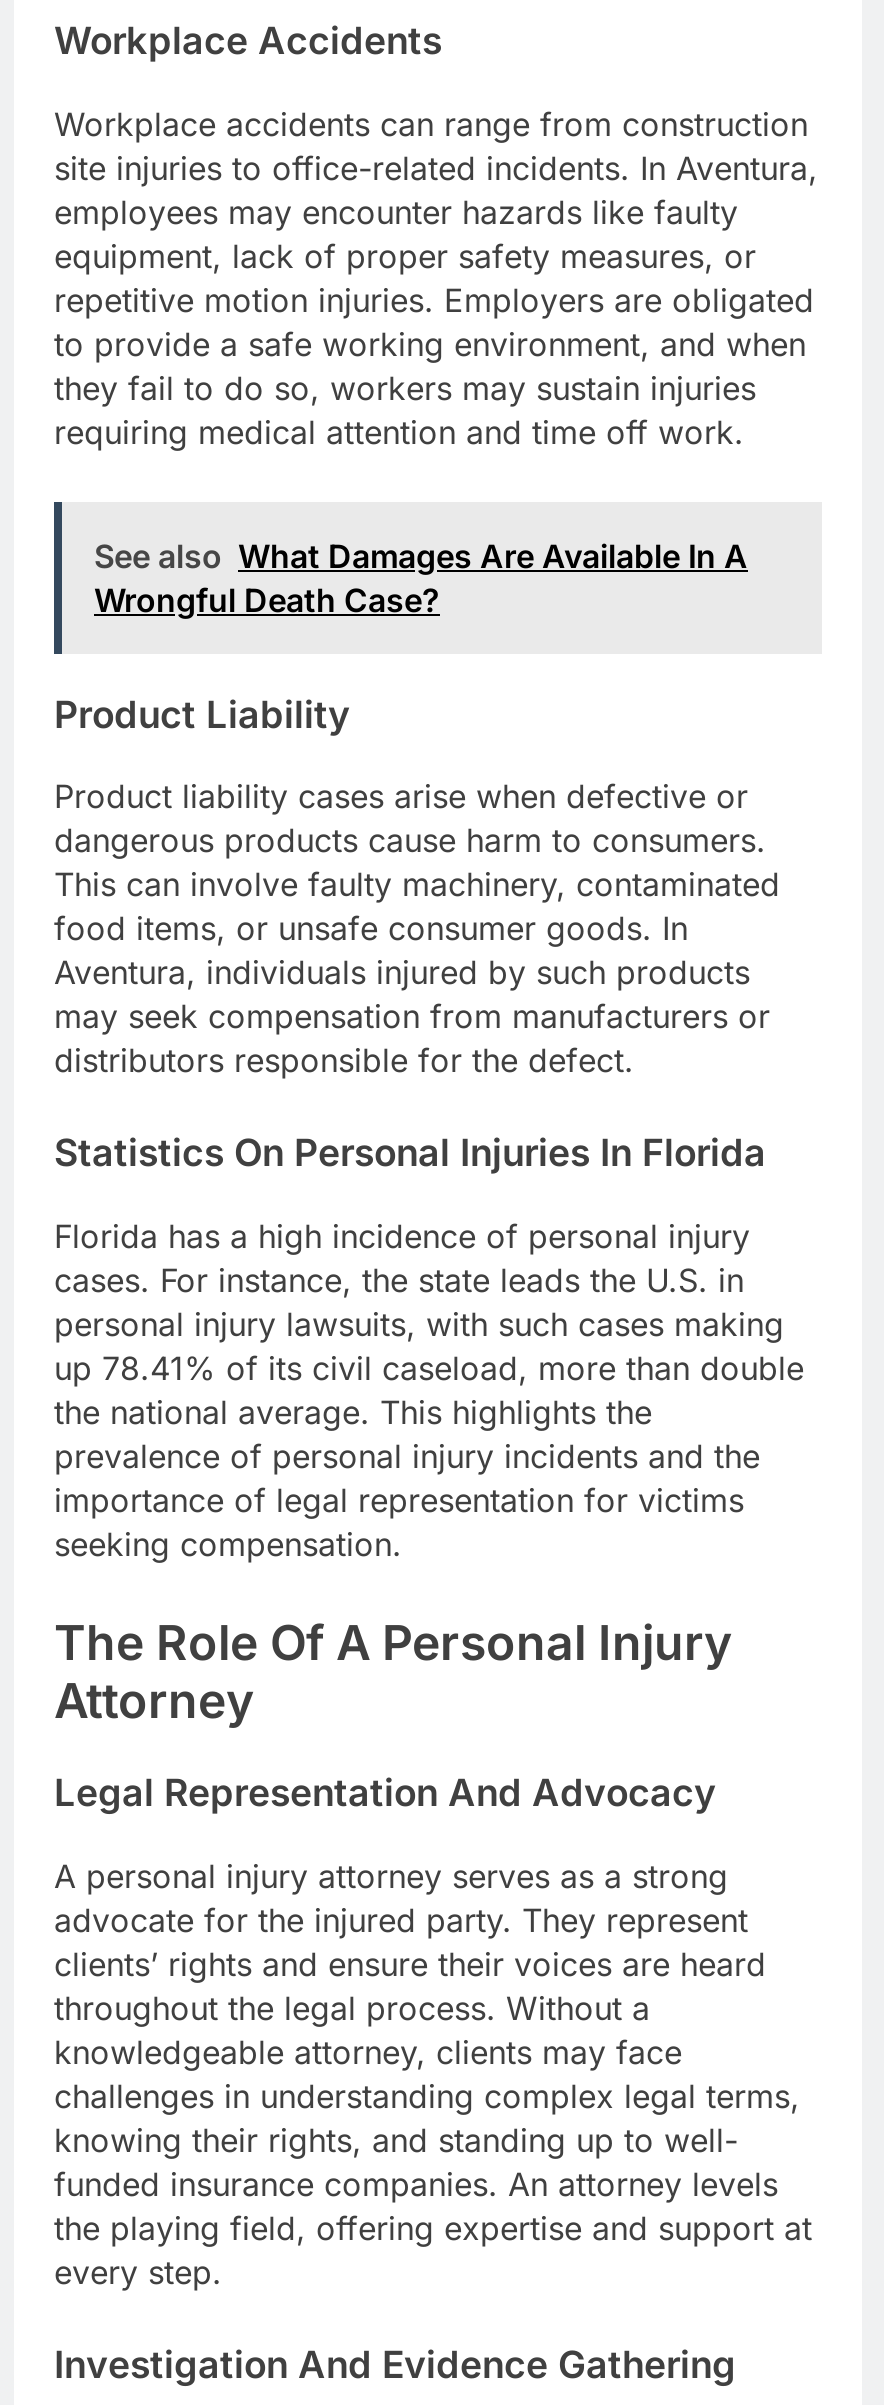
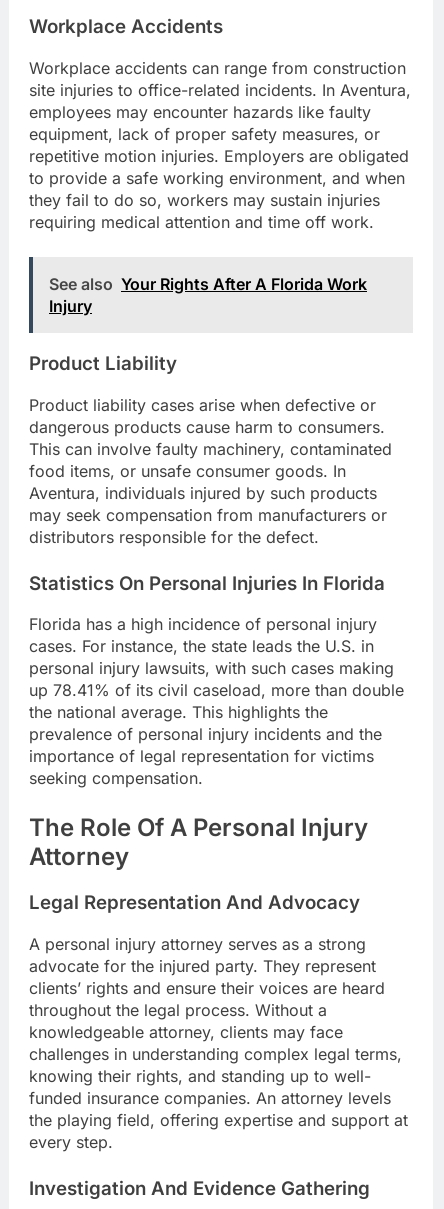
- See also What Damages Are Available In A
- Wrongful Death Case?
+ See also Your Rights After A Florida Work
+ Injury
